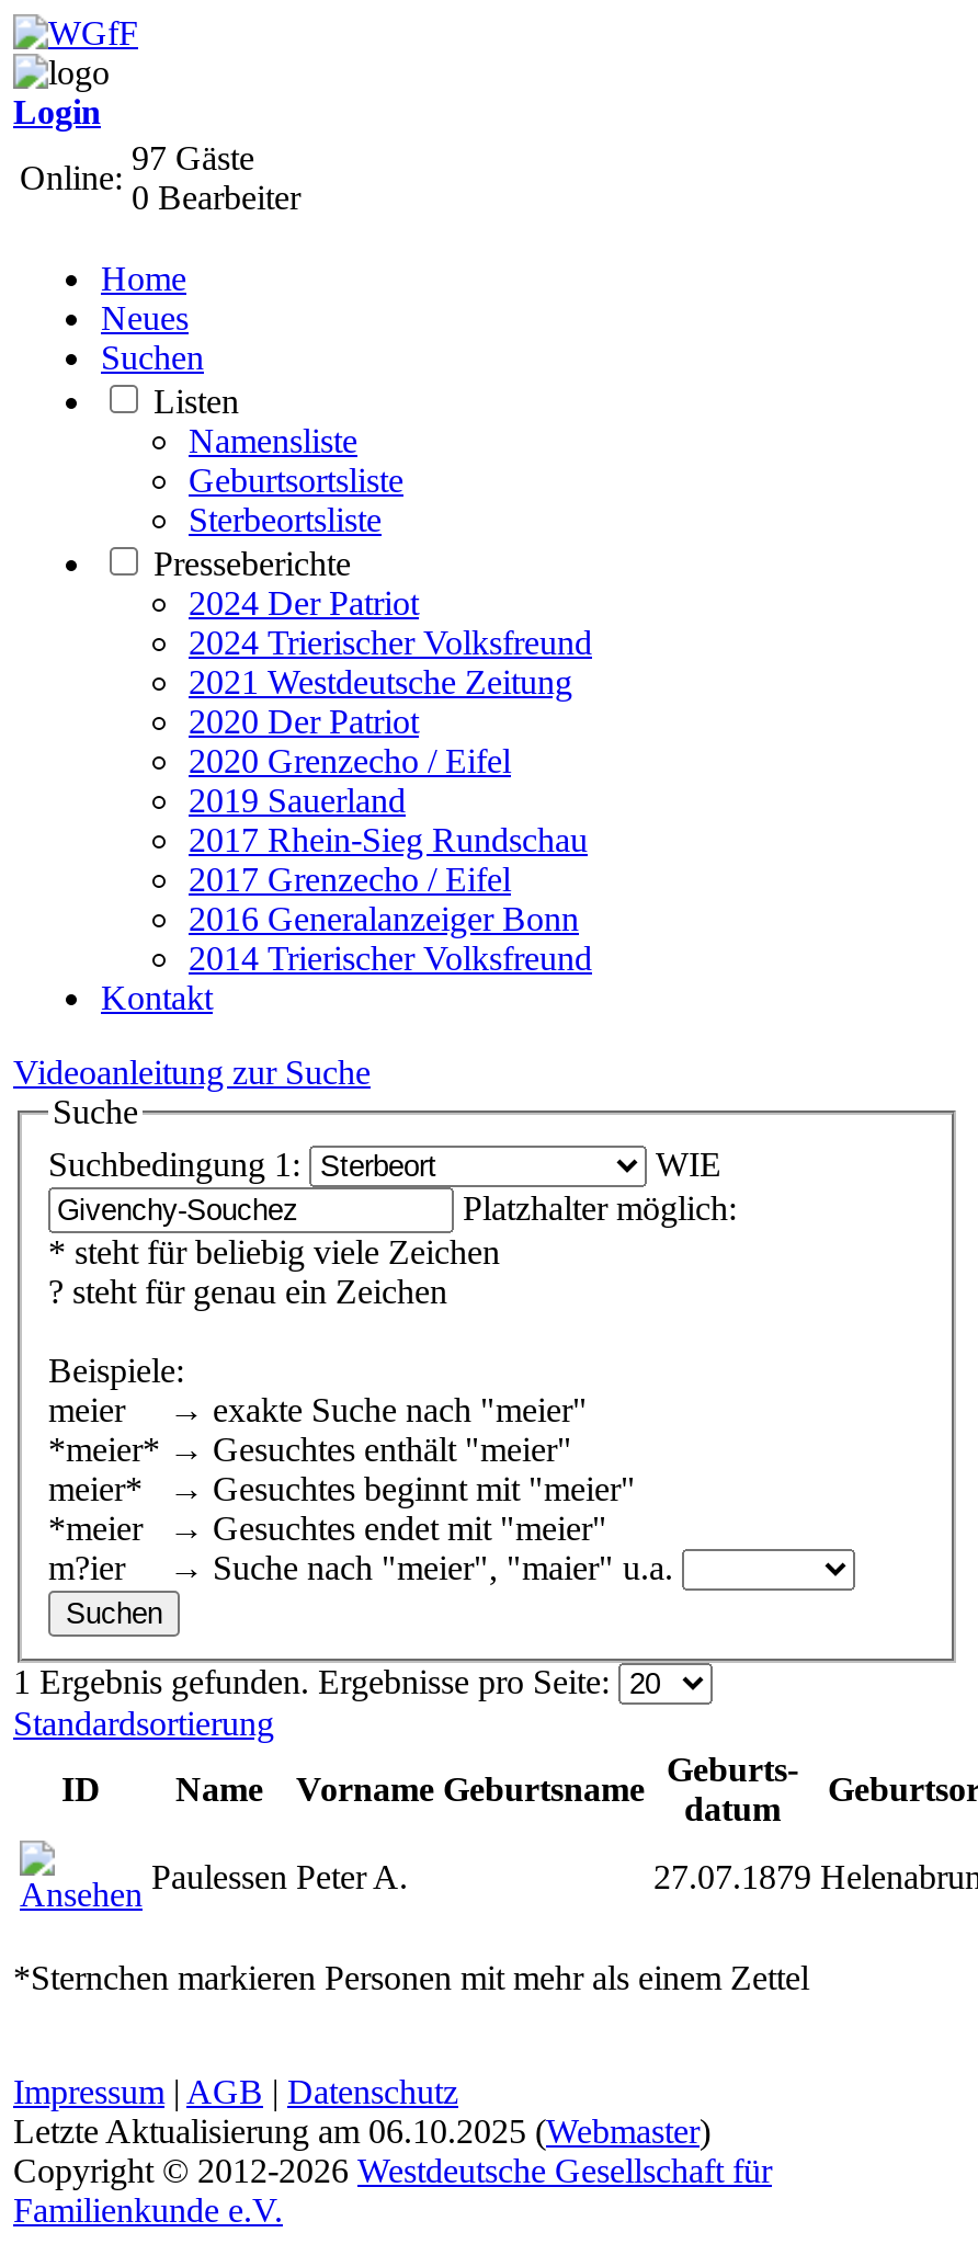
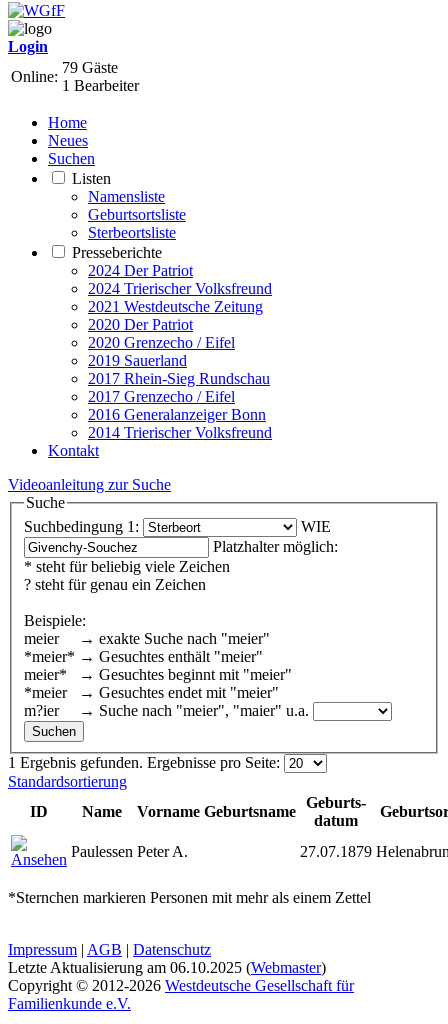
- 97 Gäste
+ 79 Gäste

- 0 Bearbeiter
+ 1 Bearbeiter
